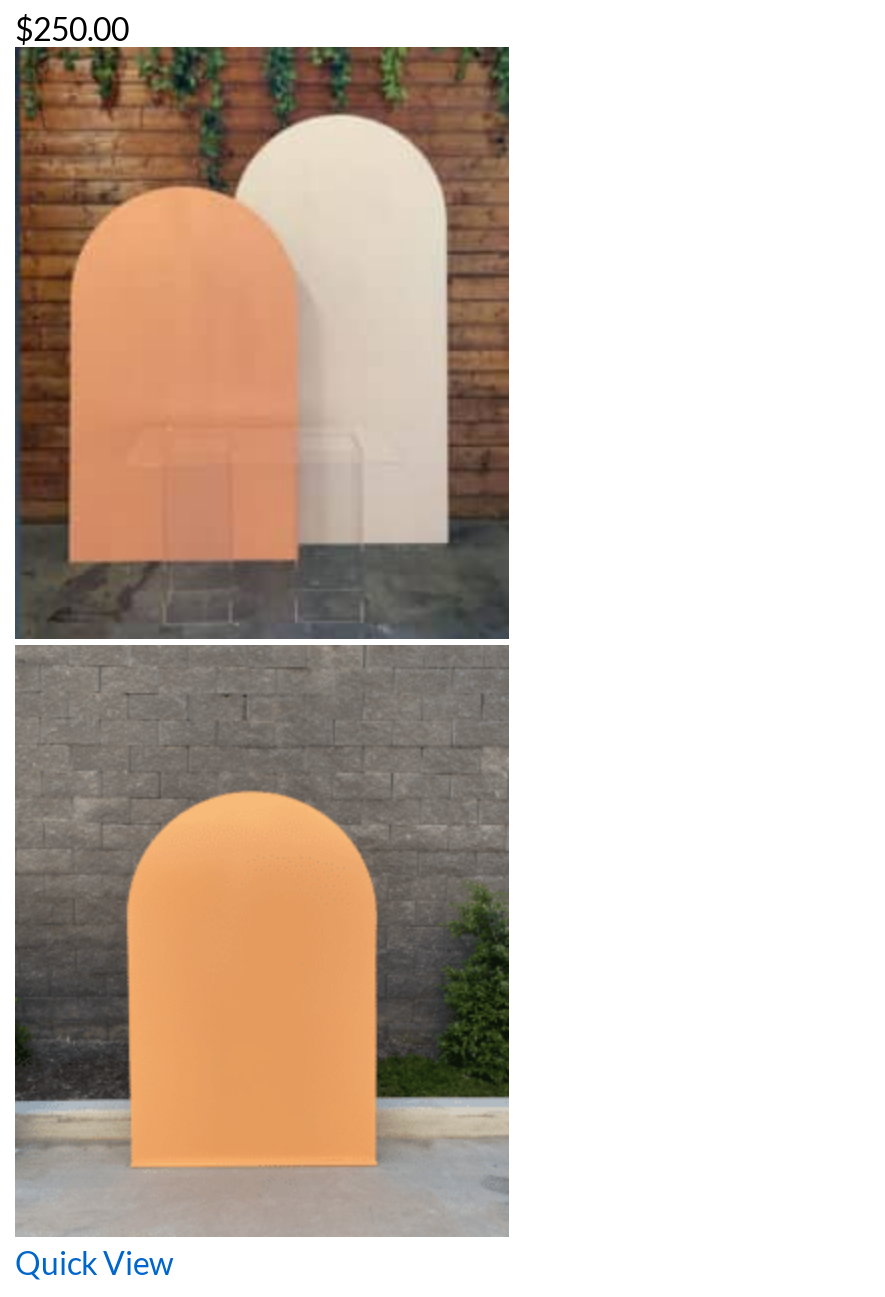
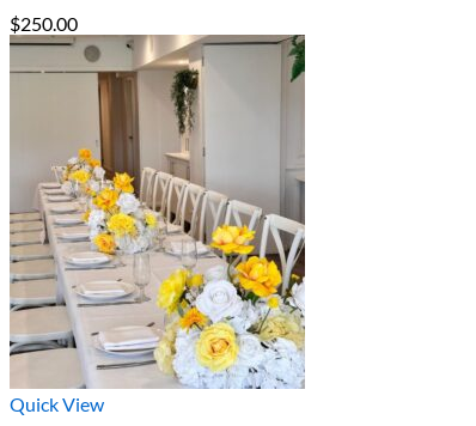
- [image]
+ [image]
